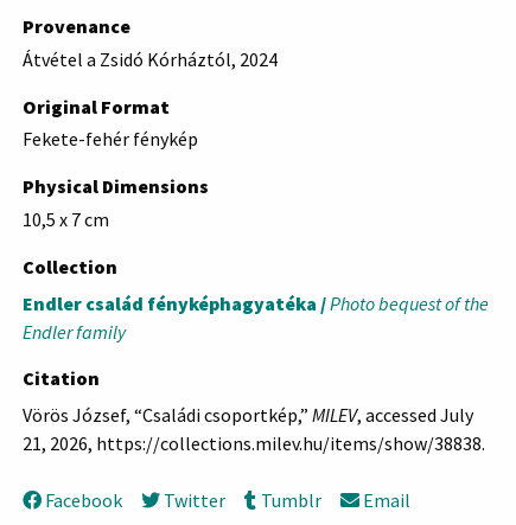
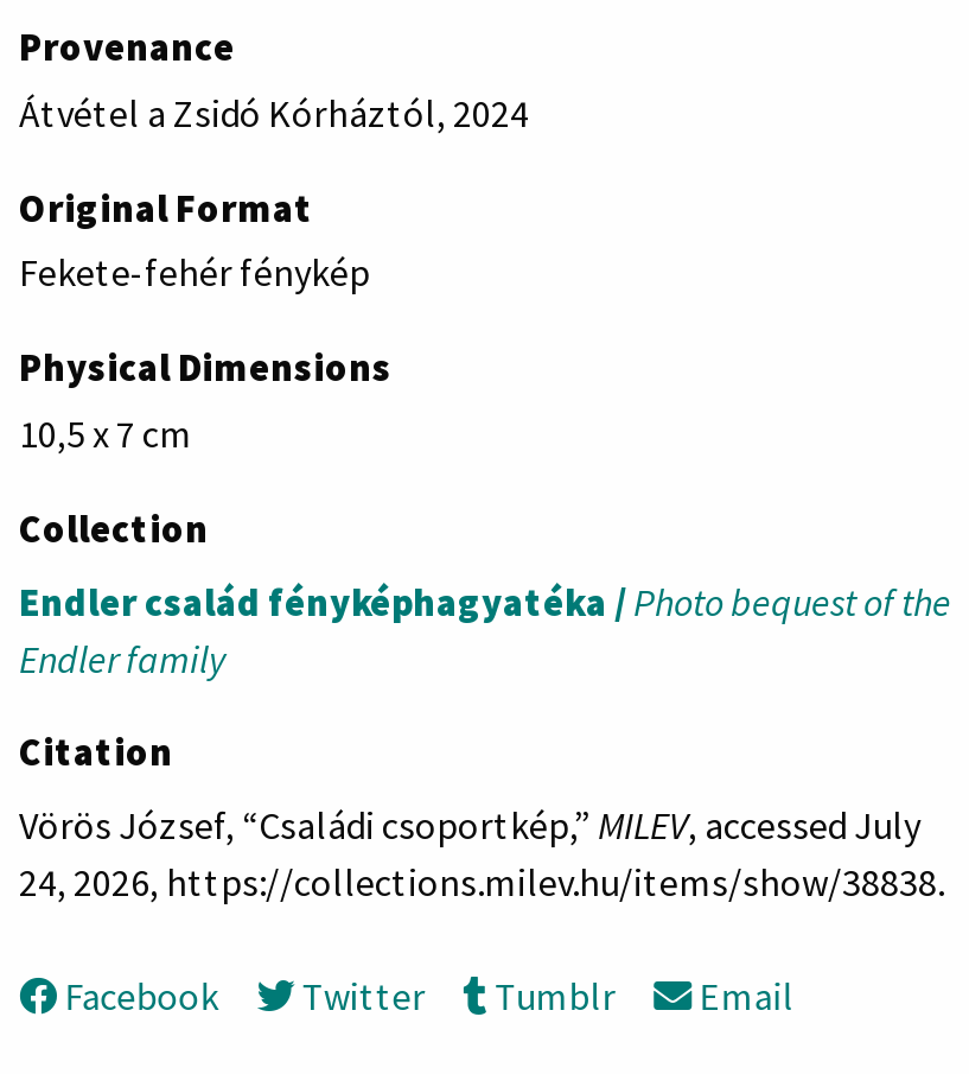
- 21, 2026, https://collections.milev.hu/items/show/38838.
+ 24, 2026, https://collections.milev.hu/items/show/38838.
